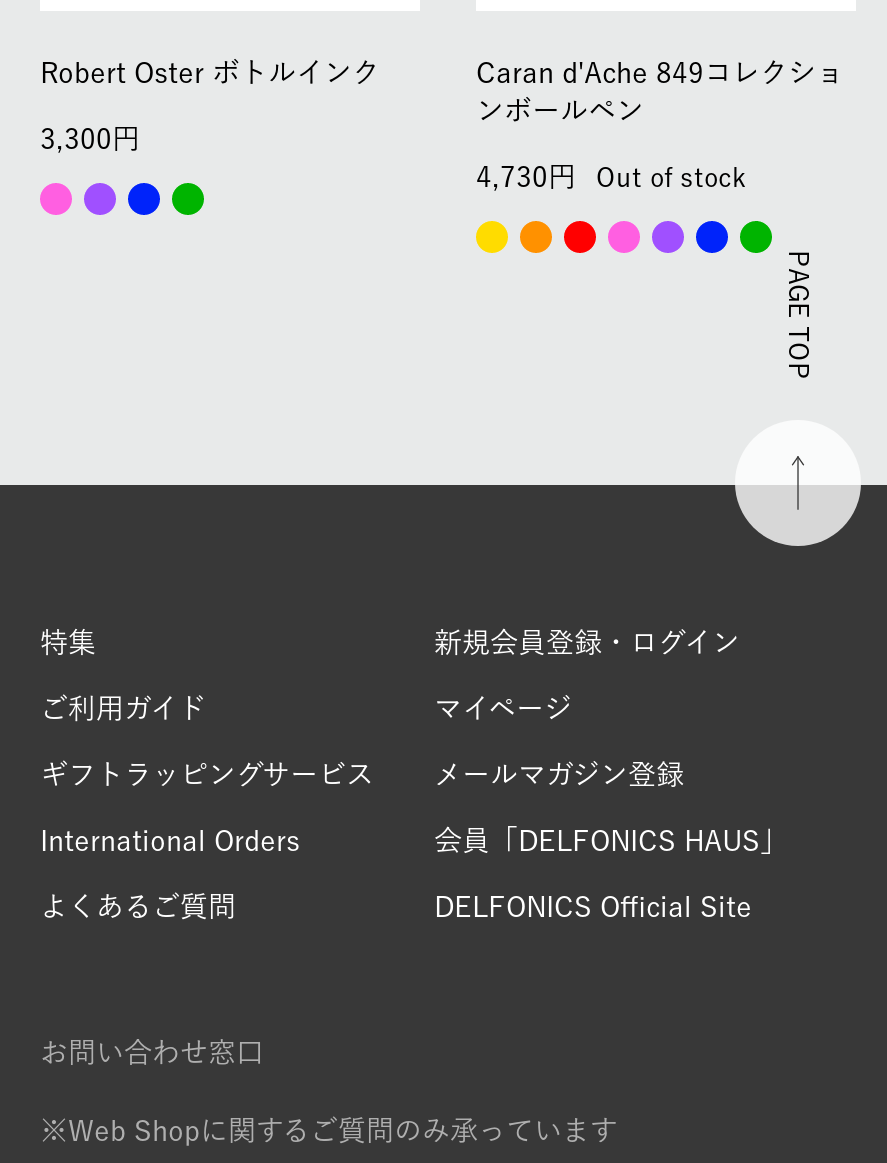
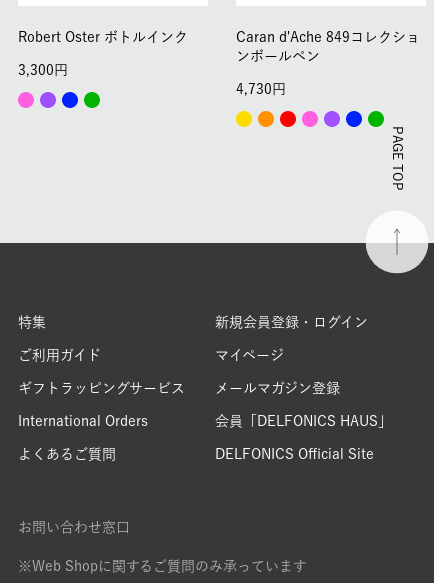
- Out of stock
